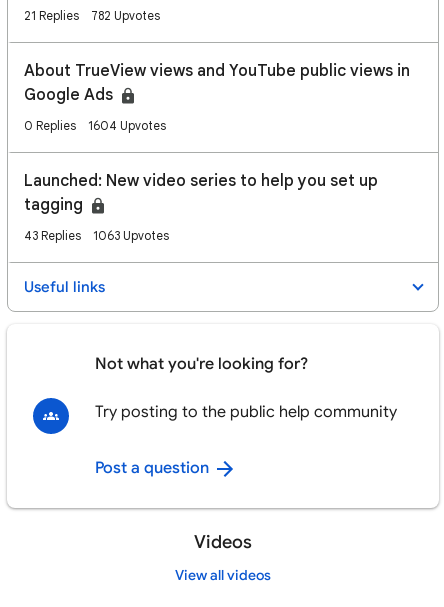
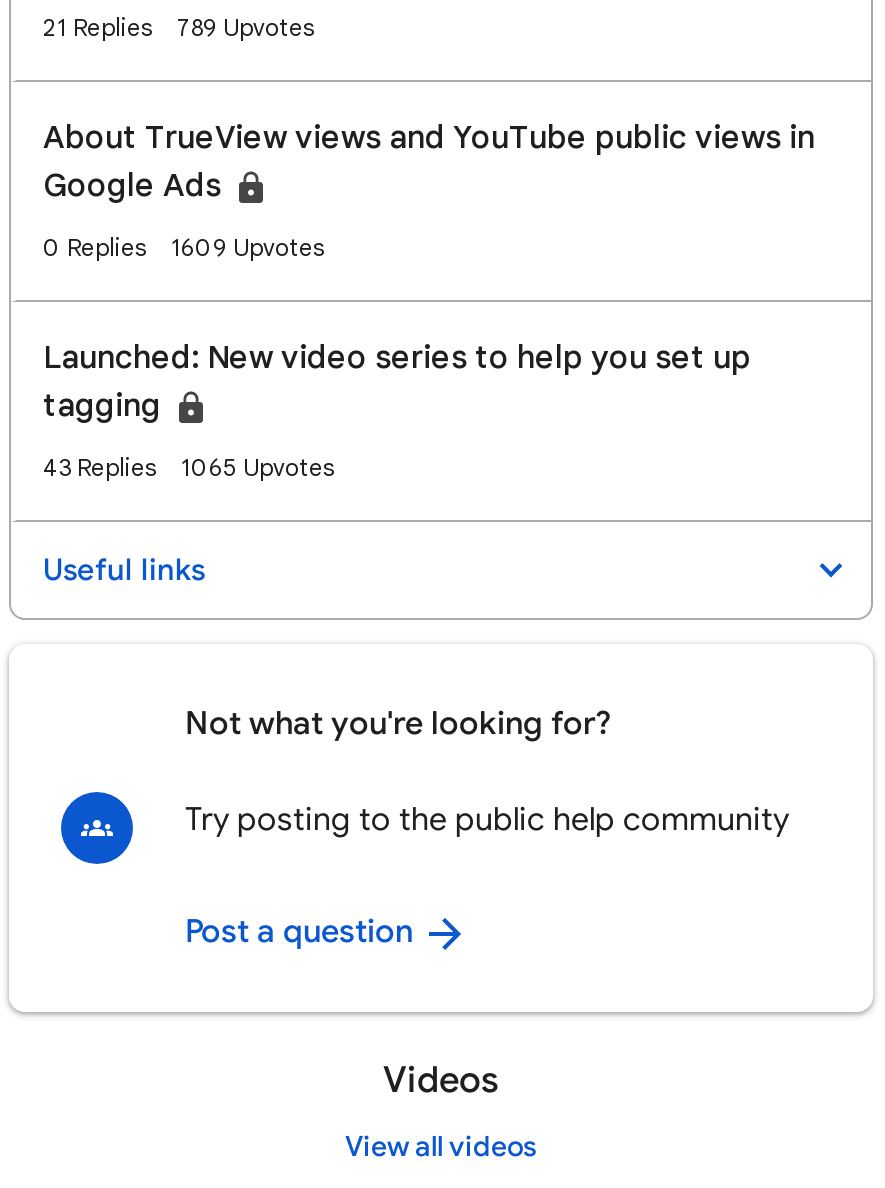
- 21 Replies 782 Upvotes
+ 21 Replies 789 Upvotes

- 1604 Upvotes
+ 1609 Upvotes

- 43 Replies 1063 Upvotes
+ 43 Replies 1065 Upvotes
